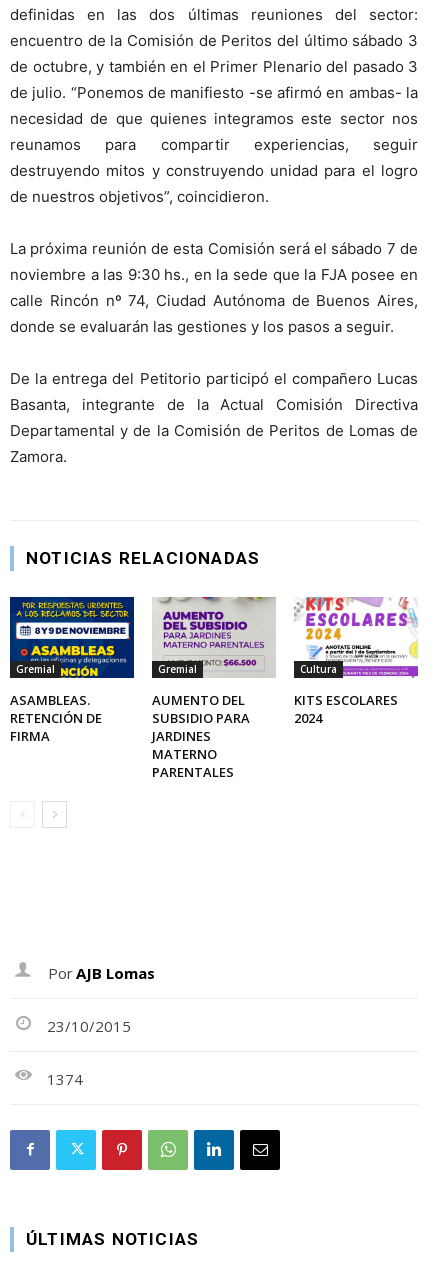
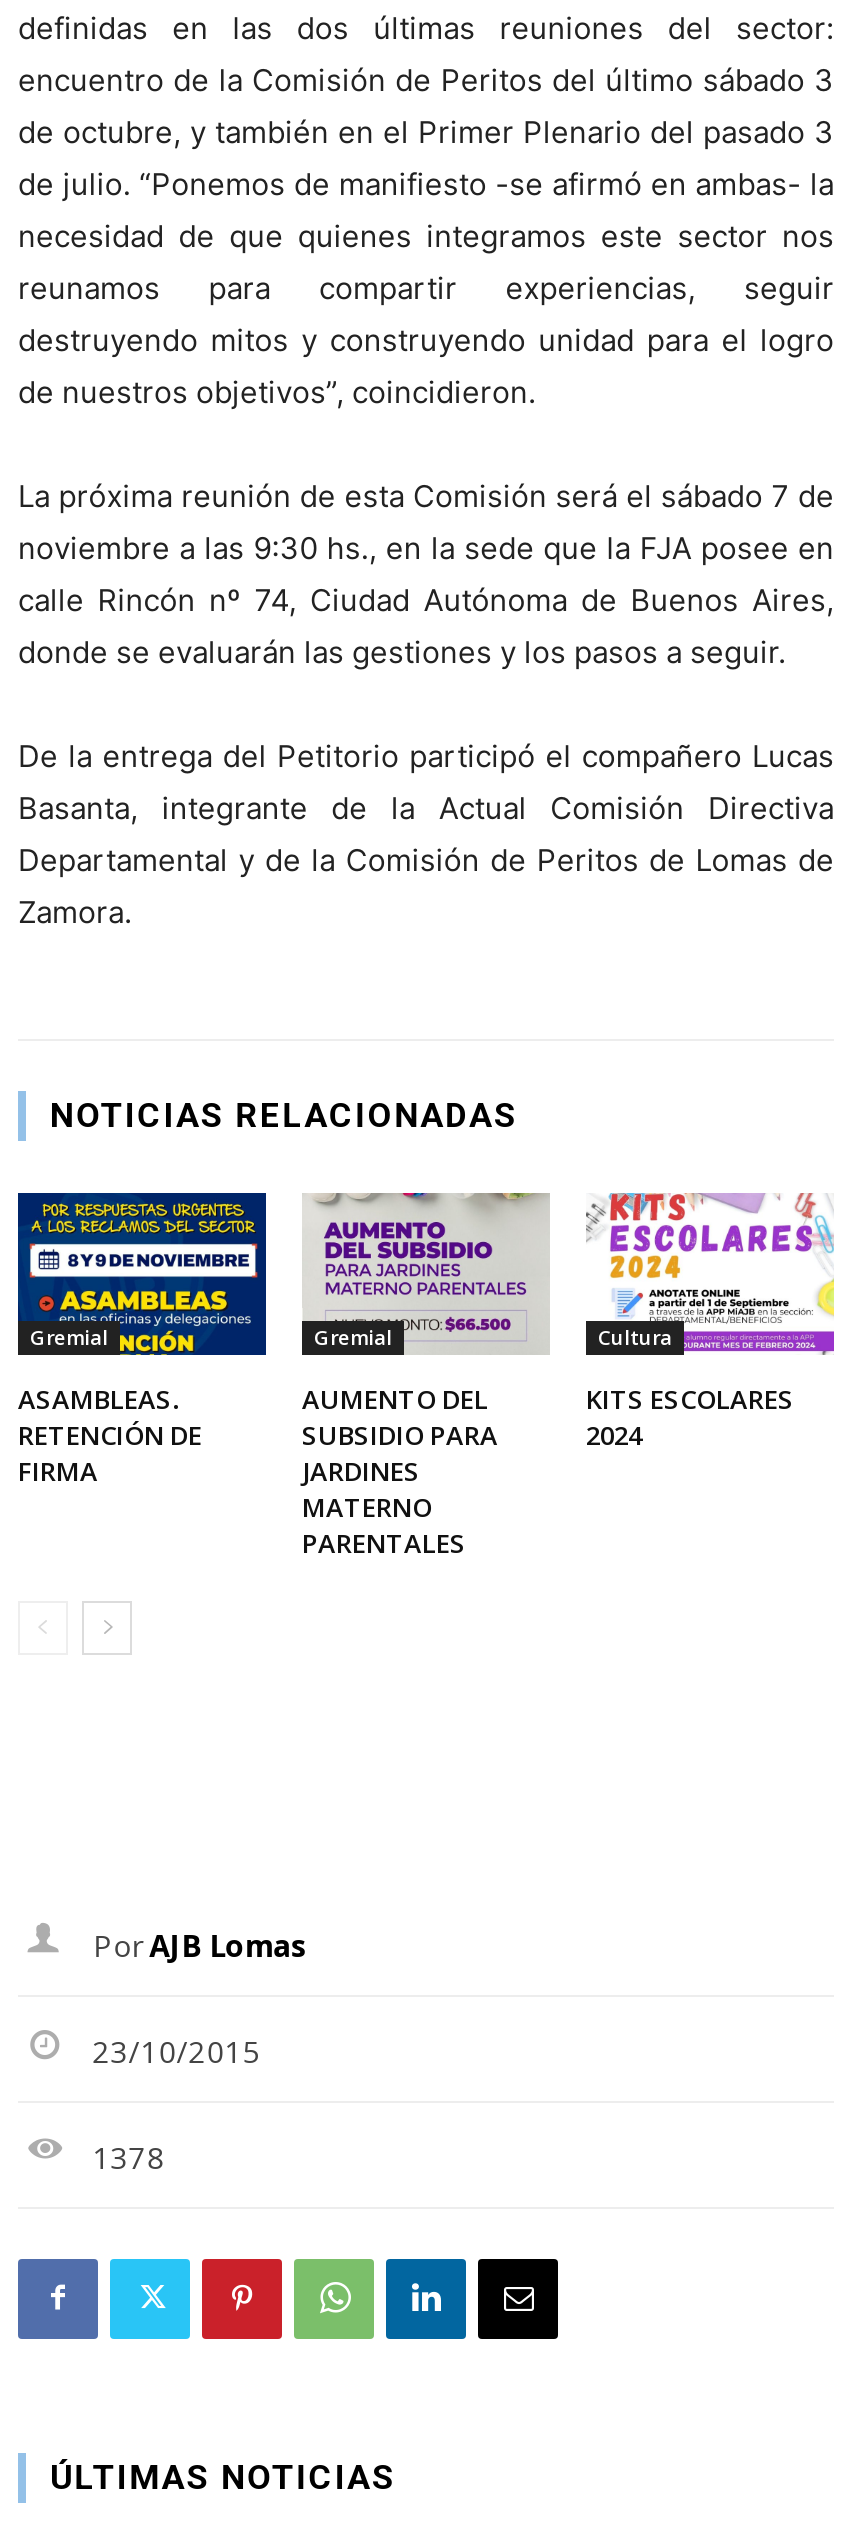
- 1374
+ 1378
